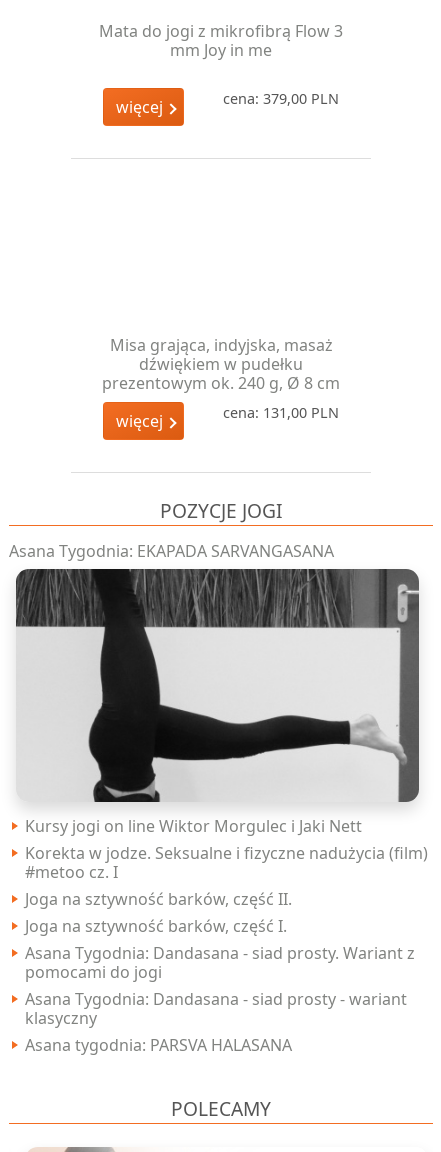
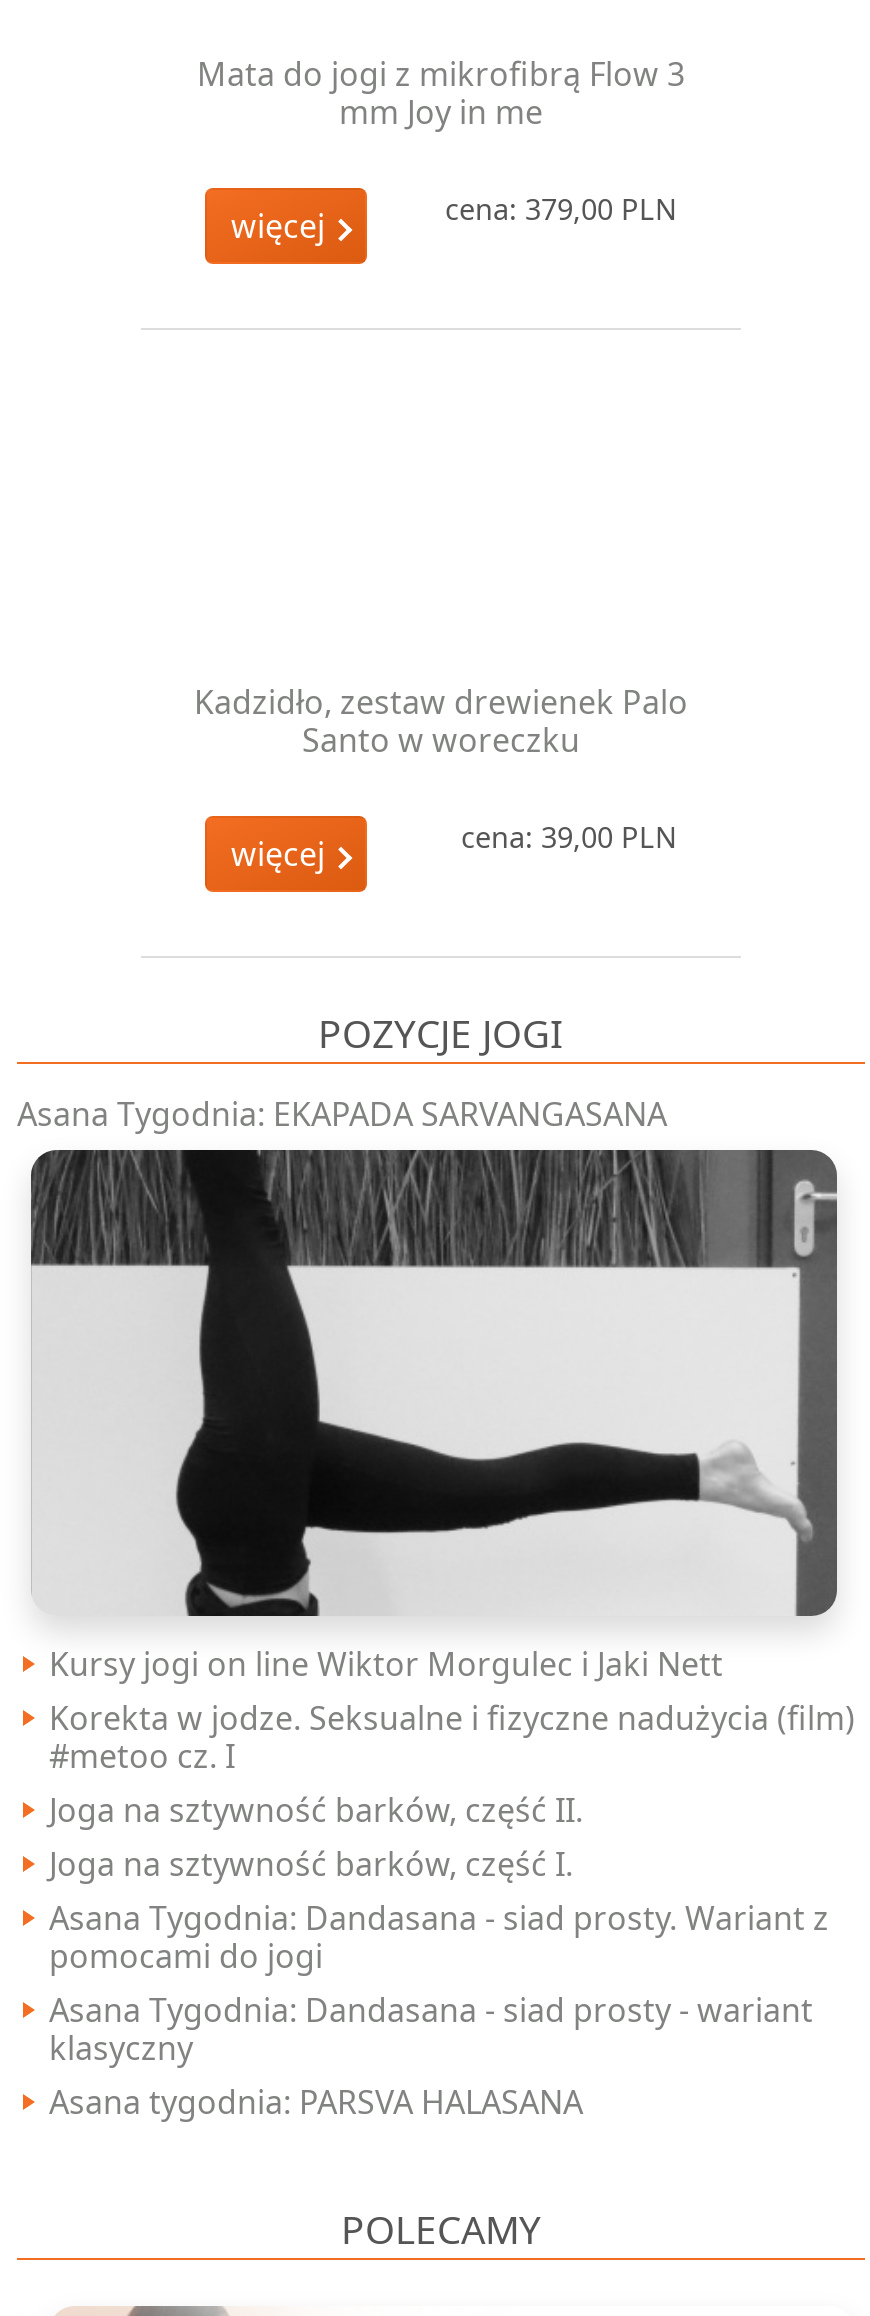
- Misa grająca, indyjska, masaż
- dźwiękiem w pudełku
- prezentowym ok. 240 g, Ø 8 cm
+ Kadzidło, zestaw drewienek Palo
+ Santo w woreczku

- cena: 131,00 PLN
+ cena: 39,00 PLN
